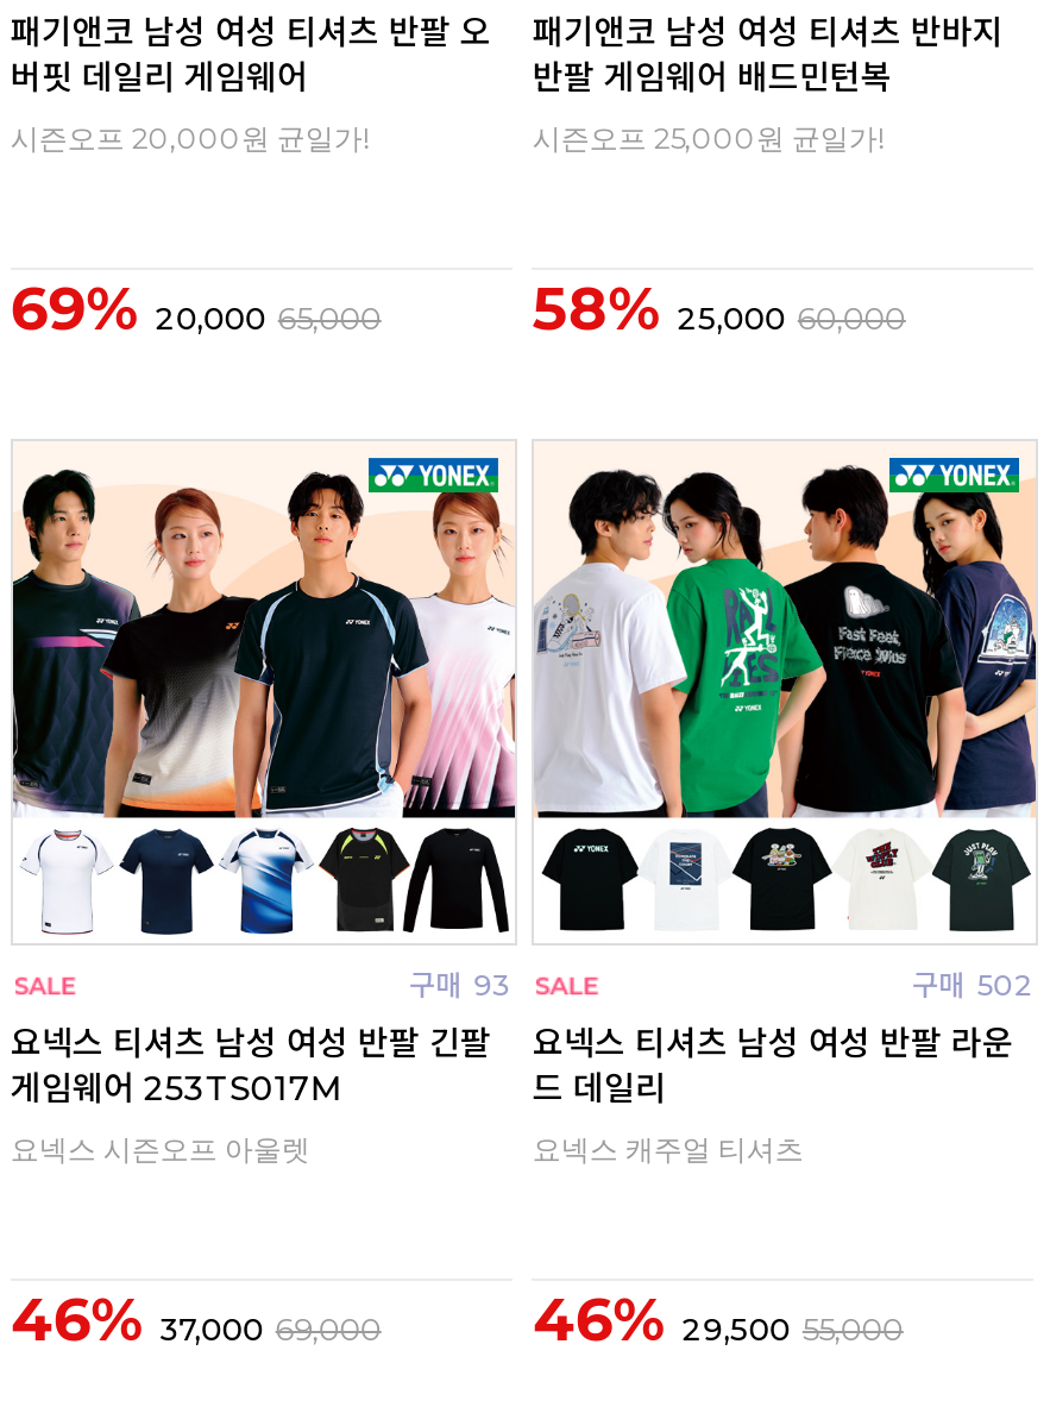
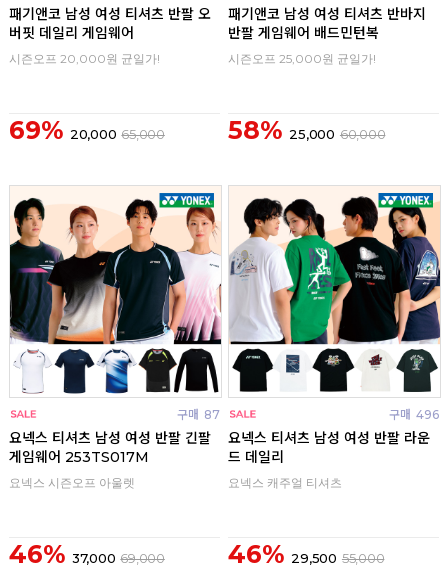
- 구매 93
+ 구매 87

- 구매 502
+ 구매 496
